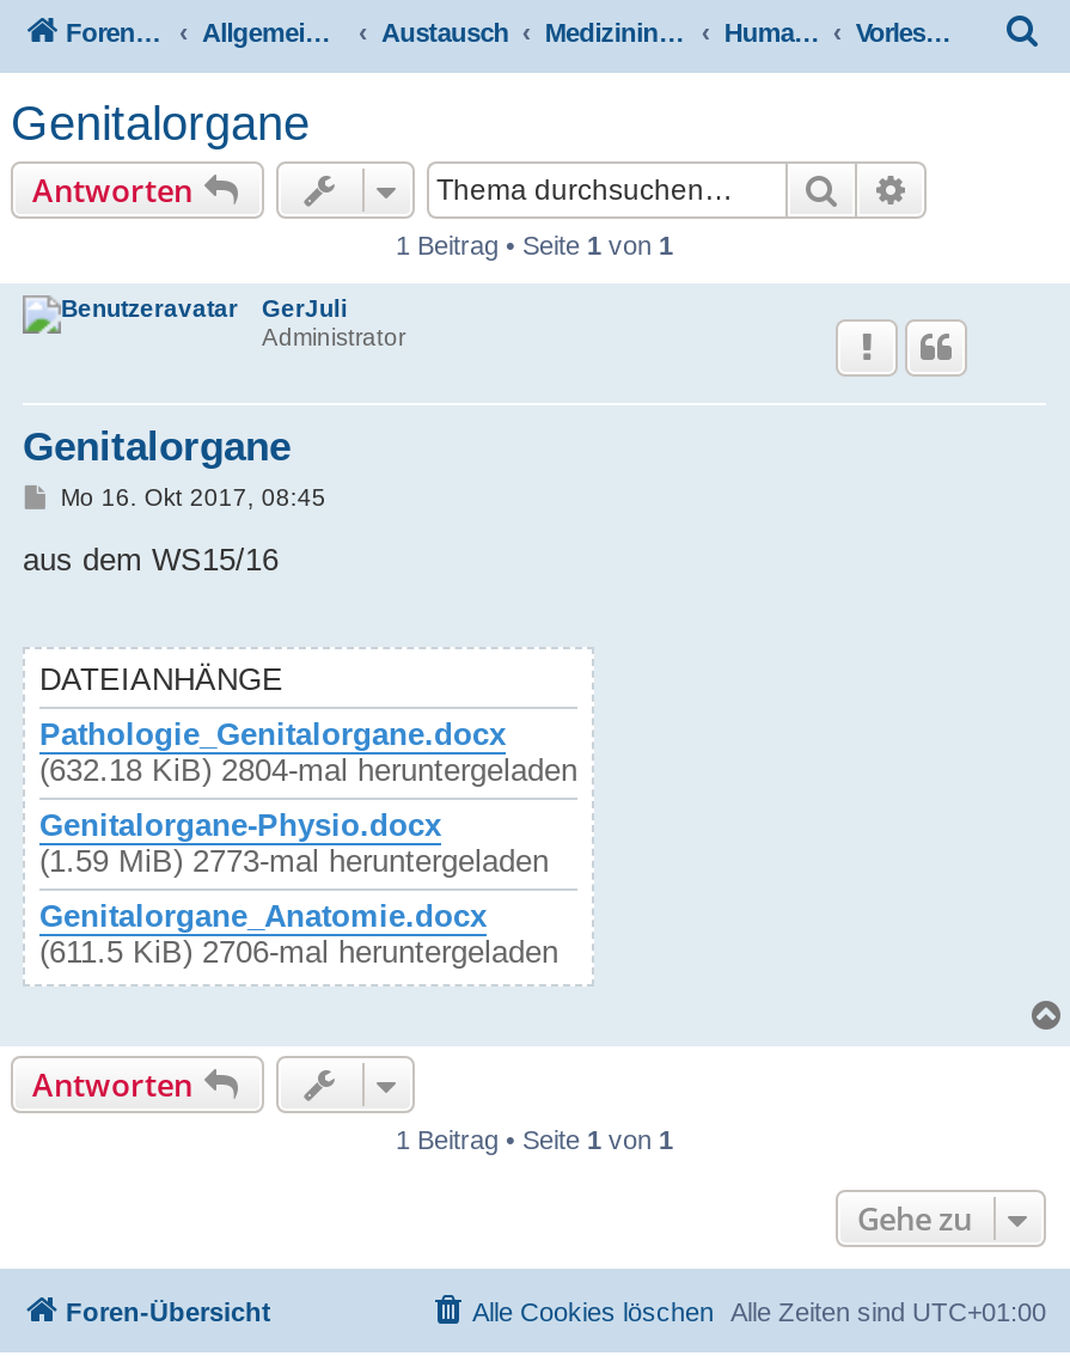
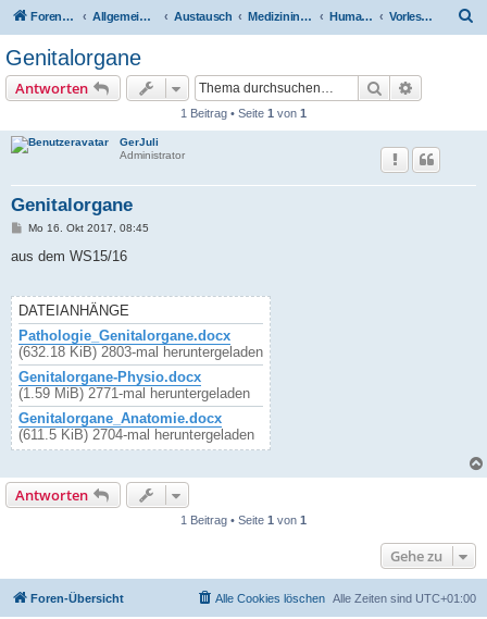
- (632.18 KiB) 2804-mal heruntergeladen
+ (632.18 KiB) 2803-mal heruntergeladen

- (1.59 MiB) 2773-mal heruntergeladen
+ (1.59 MiB) 2771-mal heruntergeladen

- (611.5 KiB) 2706-mal heruntergeladen
+ (611.5 KiB) 2704-mal heruntergeladen
